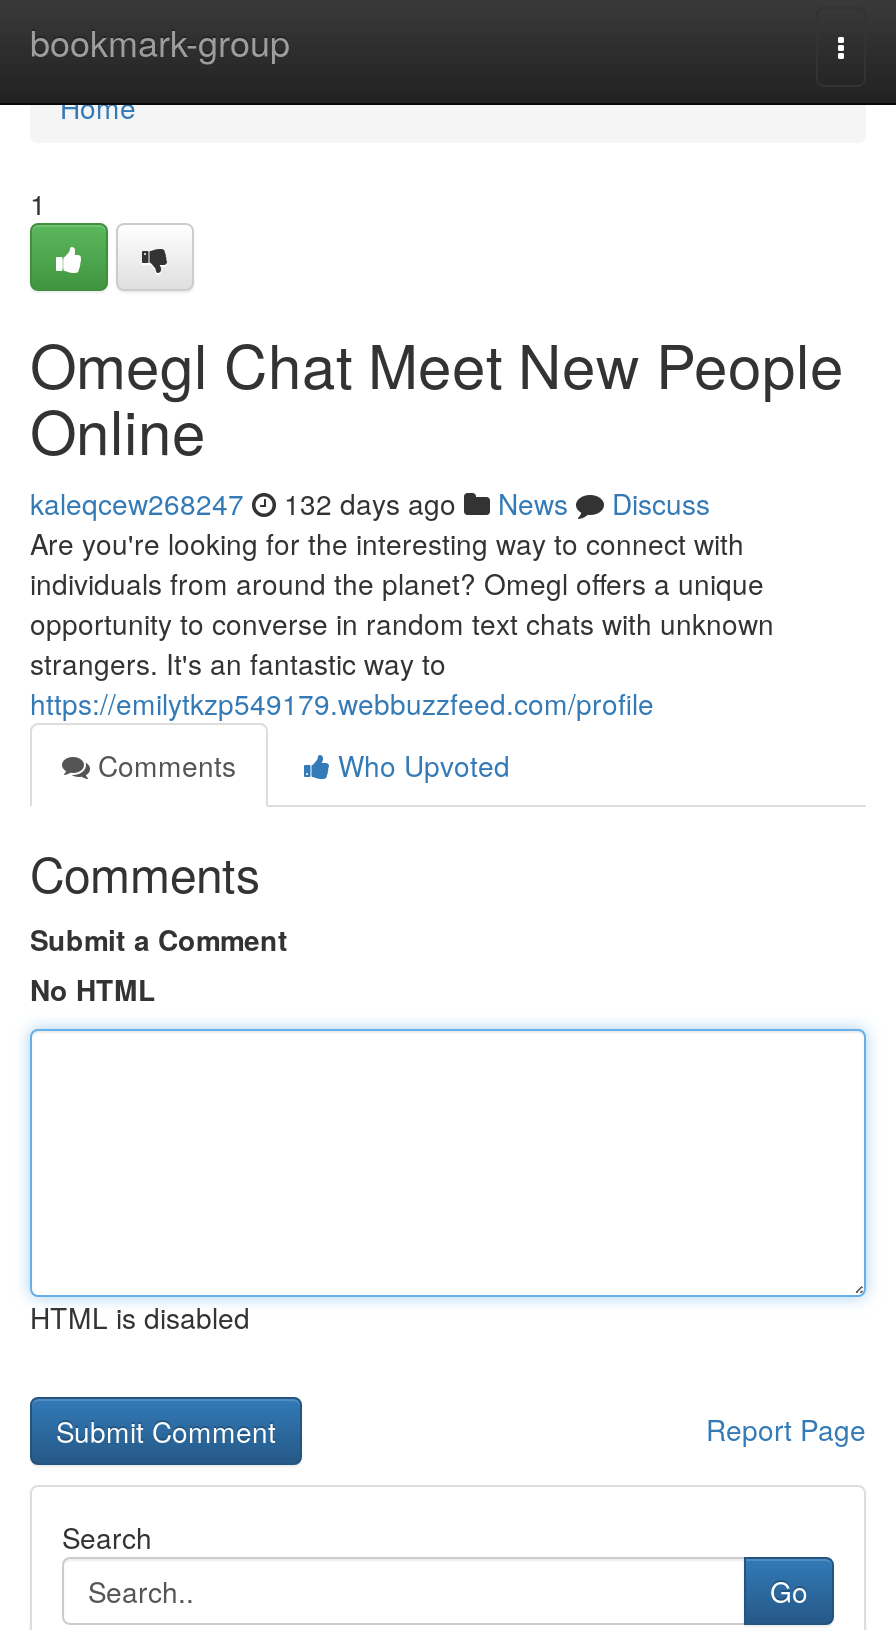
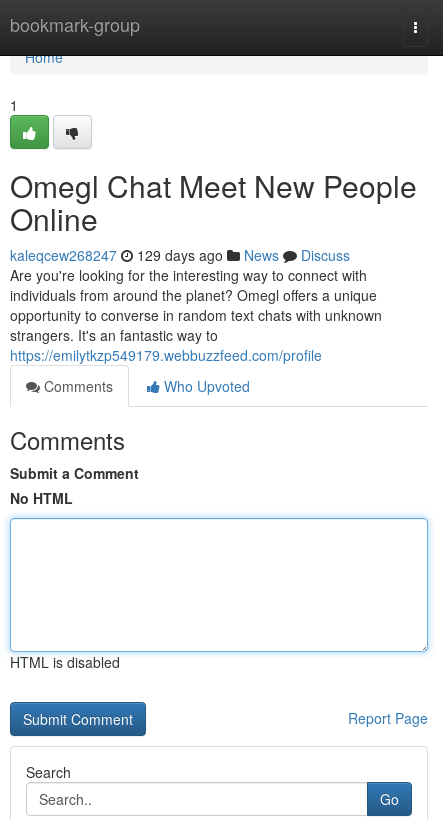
- kaleqcew268247 132 days ago News Discuss
+ kaleqcew268247 129 days ago News Discuss
